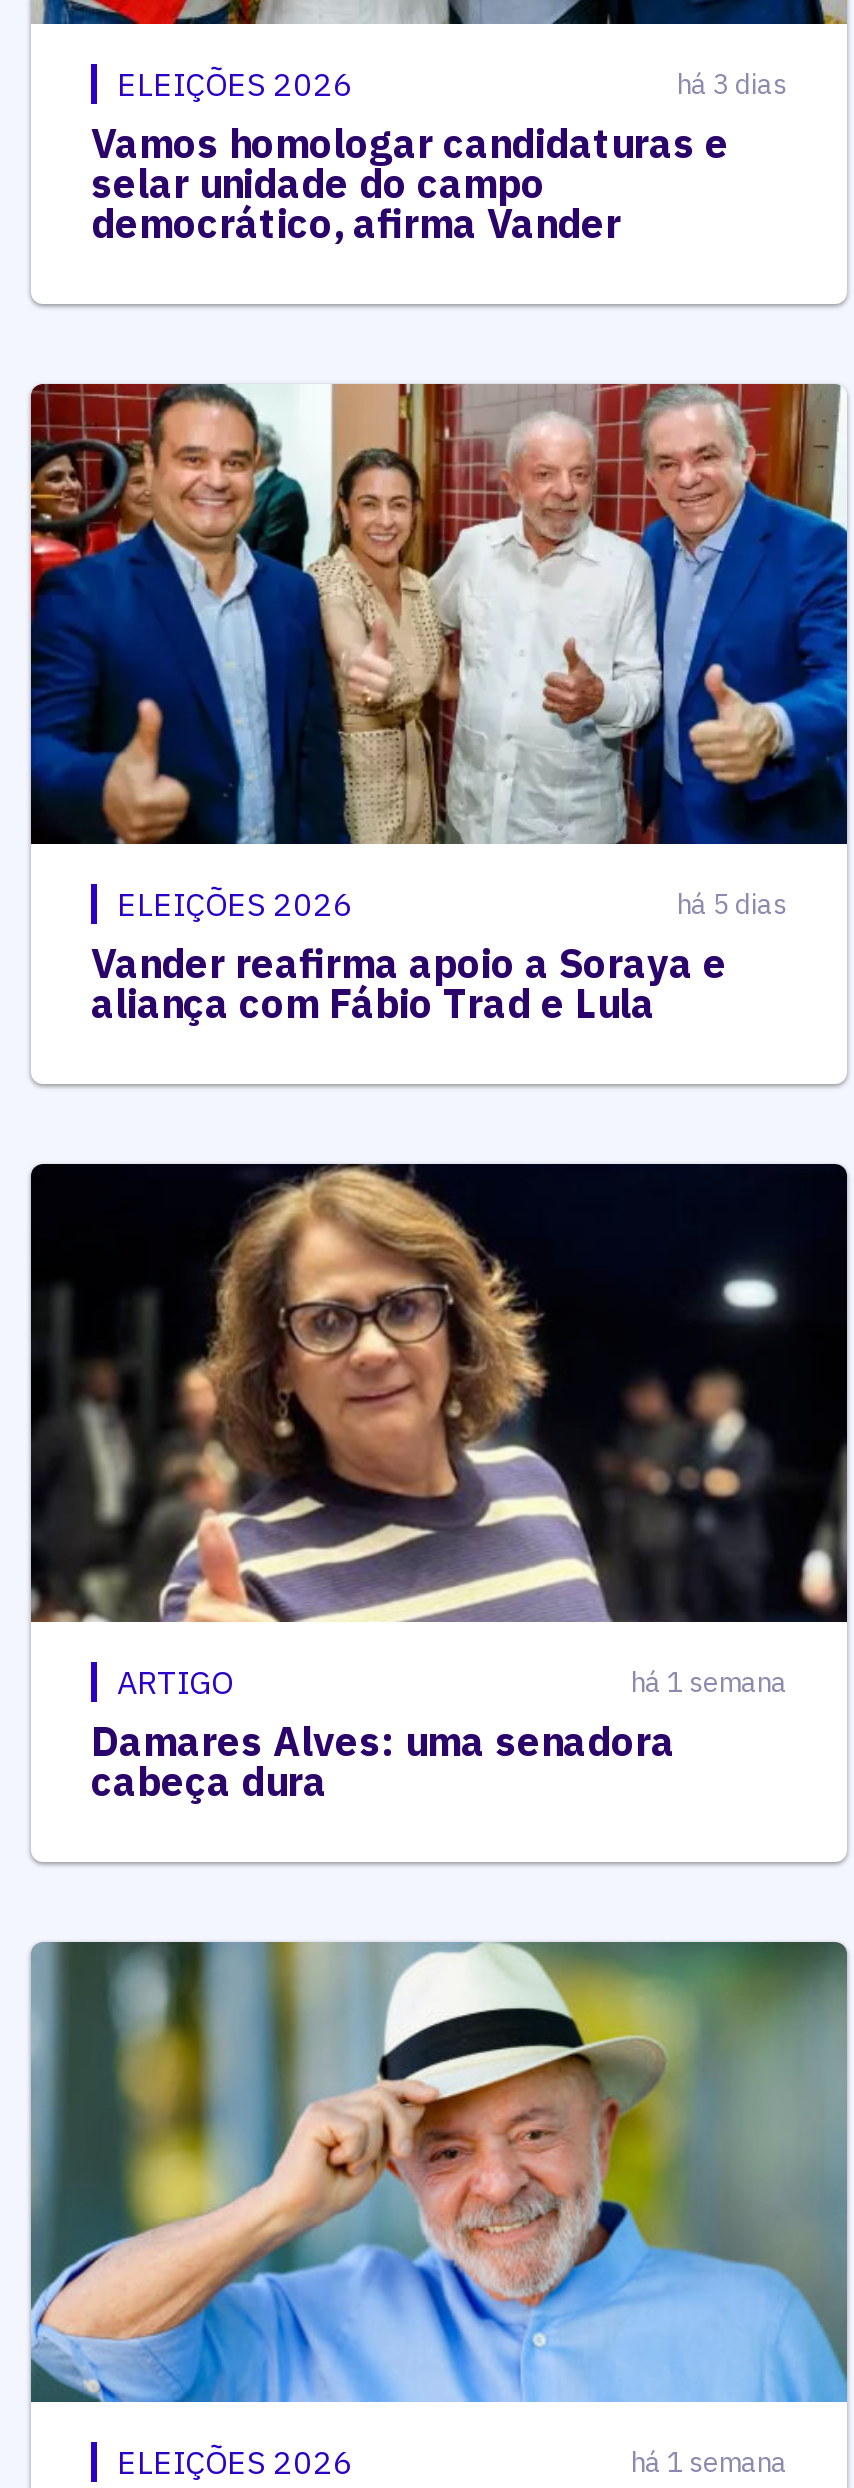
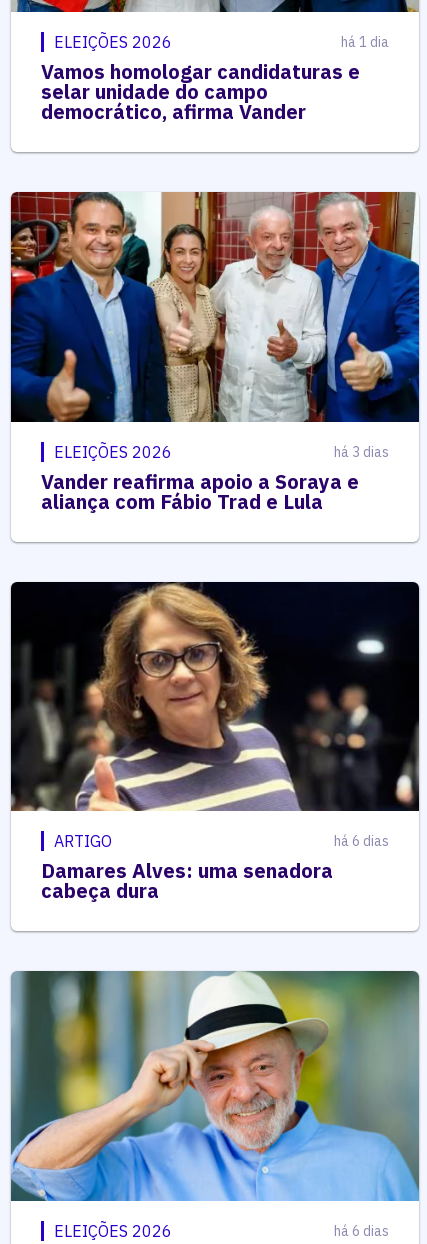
- há 3 dias
+ há 1 dia

- há 5 dias
+ há 3 dias

- há 1 semana
+ há 6 dias

- há 1 semana
+ há 6 dias
